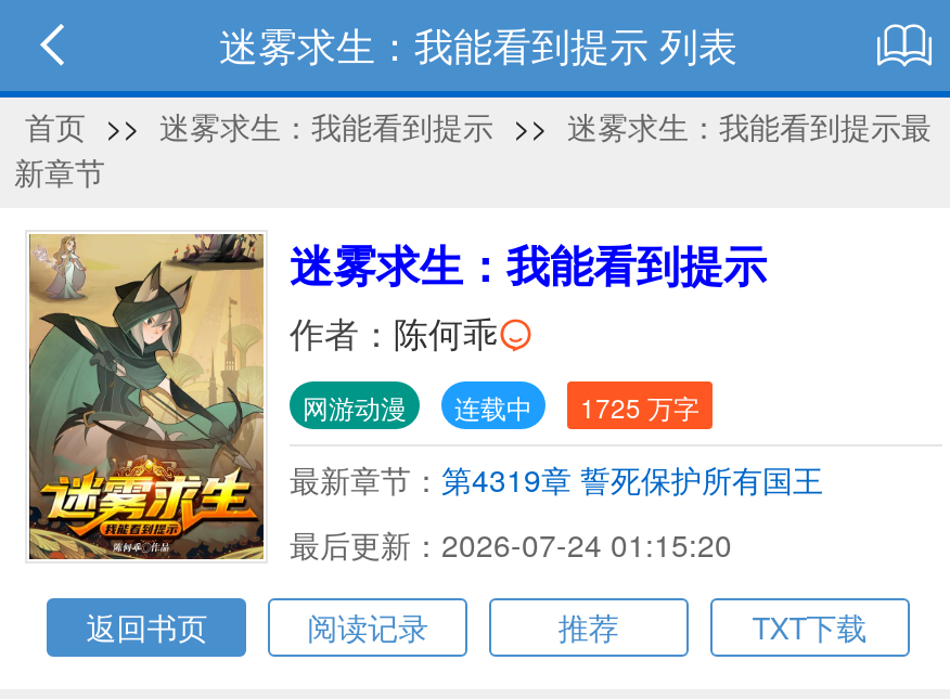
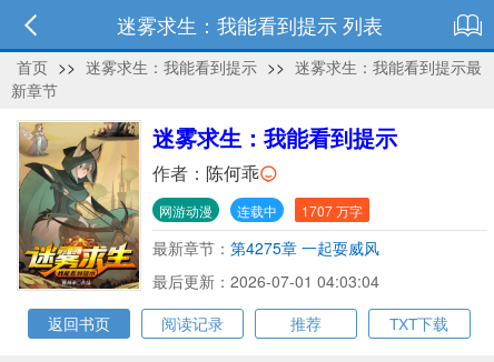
- 网游动漫 连载中 1725 万字
+ 网游动漫 连载中 1707 万字

- 最新章节：第4319章 誓死保护所有国王
+ 最新章节：第4275章 一起耍威风

- 最后更新：2026-07-24 01:15:20
+ 最后更新：2026-07-01 04:03:04
